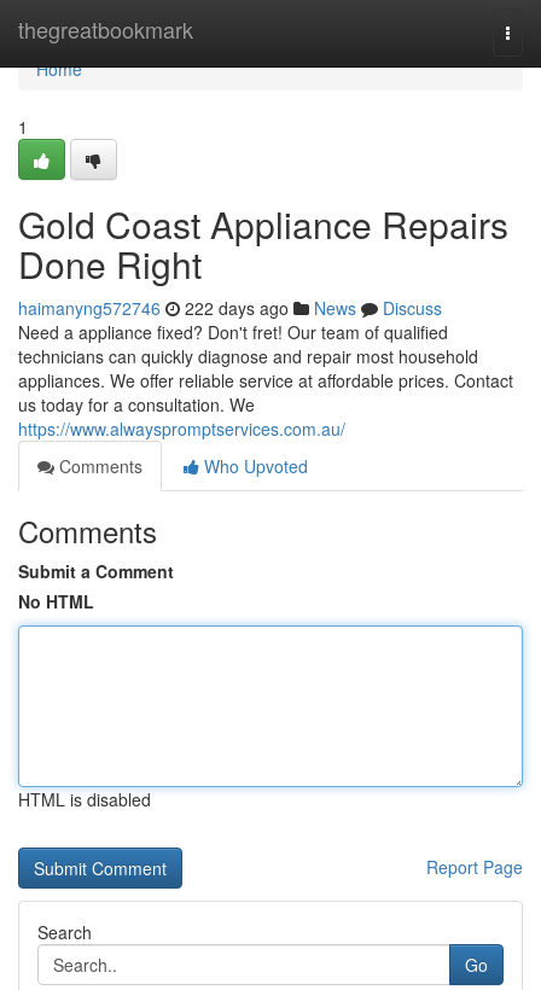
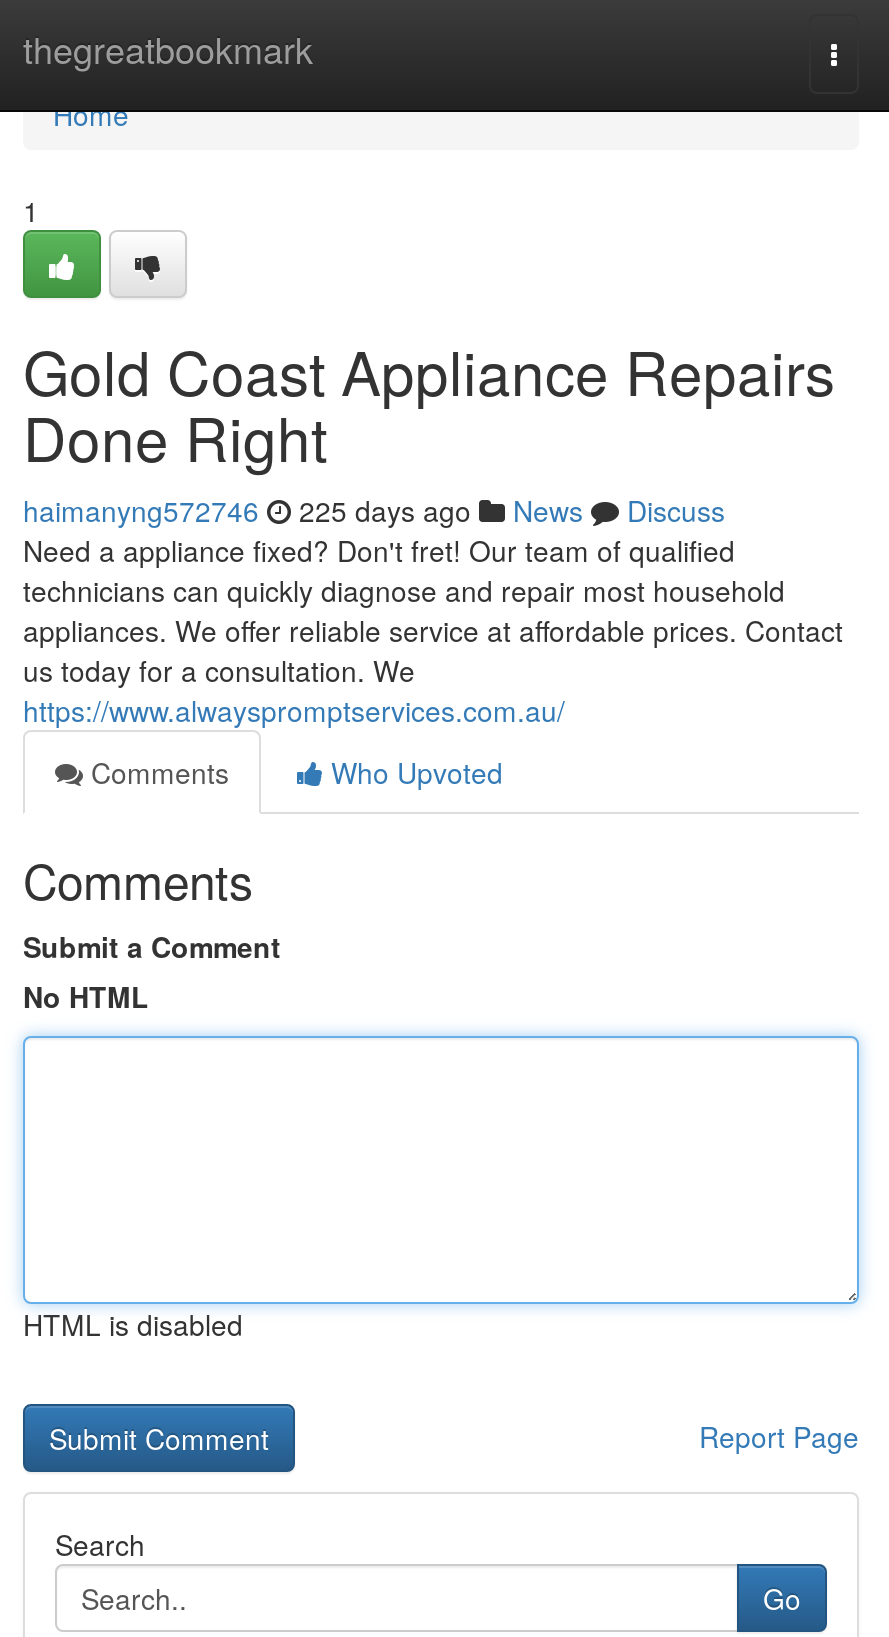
- haimanyng572746 222 days ago News Discuss
+ haimanyng572746 225 days ago News Discuss
